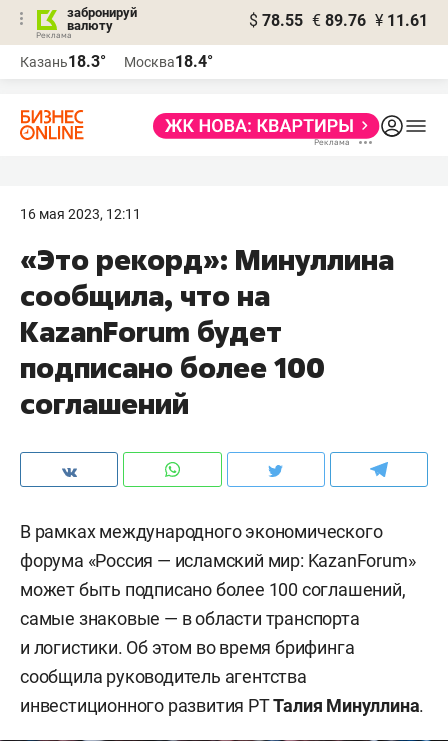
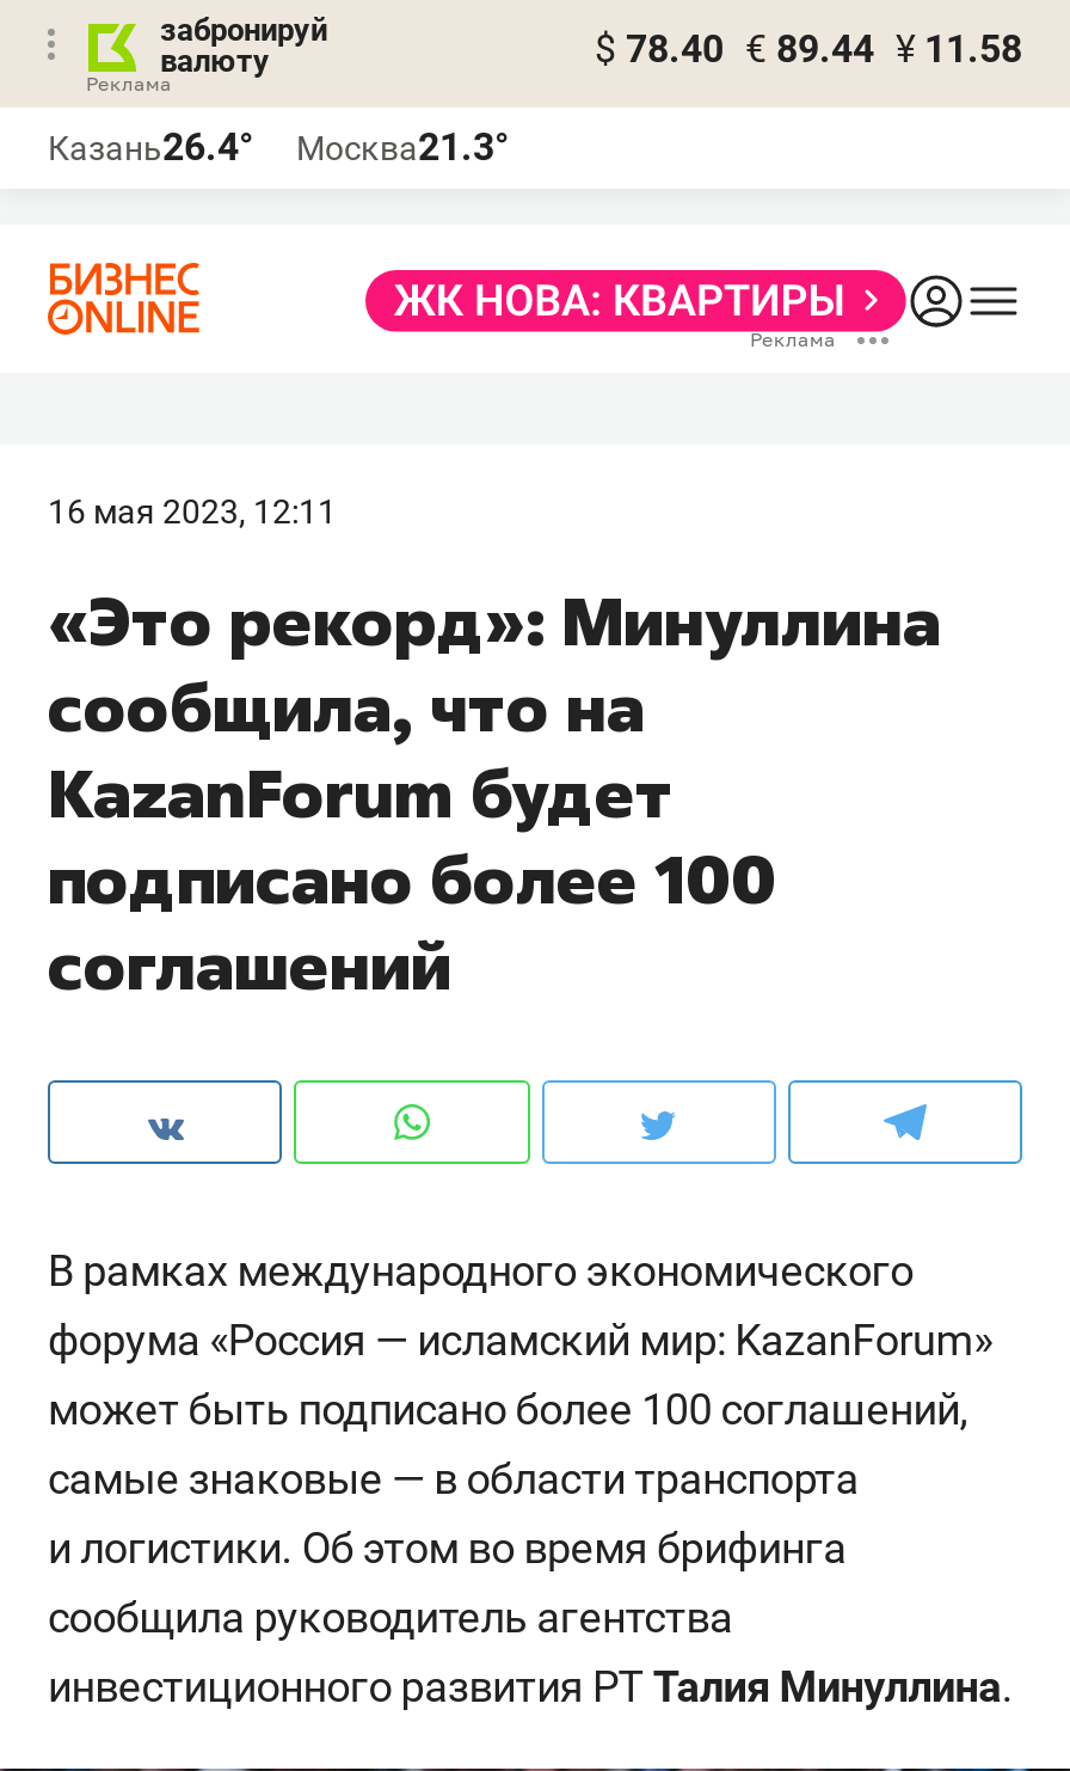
- $ 78.55 € 89.76 ¥ 11.61
+ $ 78.40 € 89.44 ¥ 11.58

- Казань18.3°
+ Казань26.4°

- Москва18.4°
+ Москва21.3°
